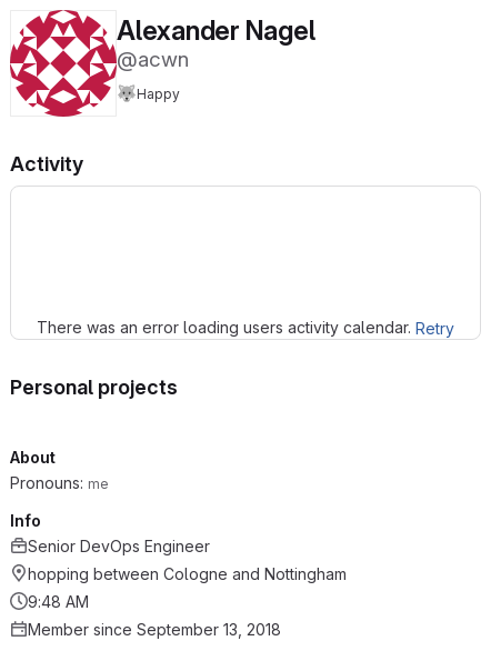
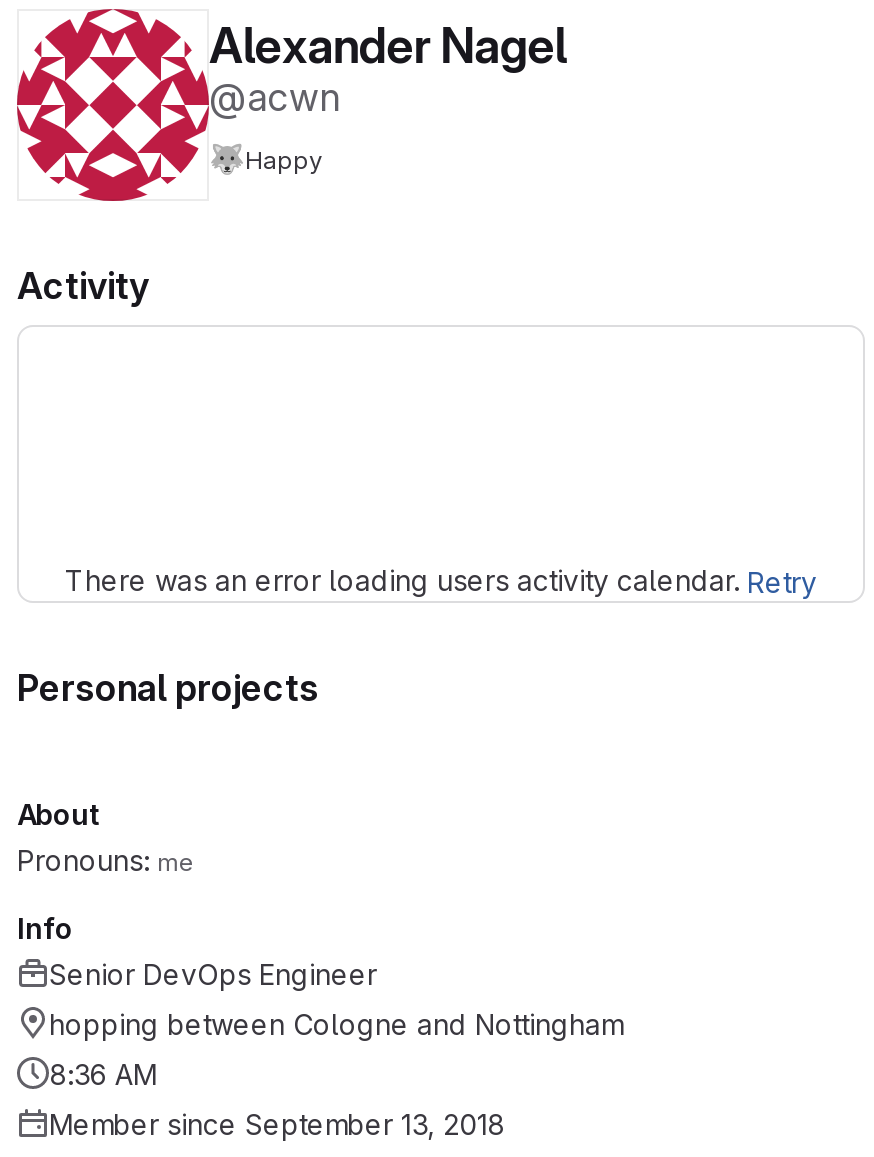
- 9:48 AM
+ 8:36 AM
